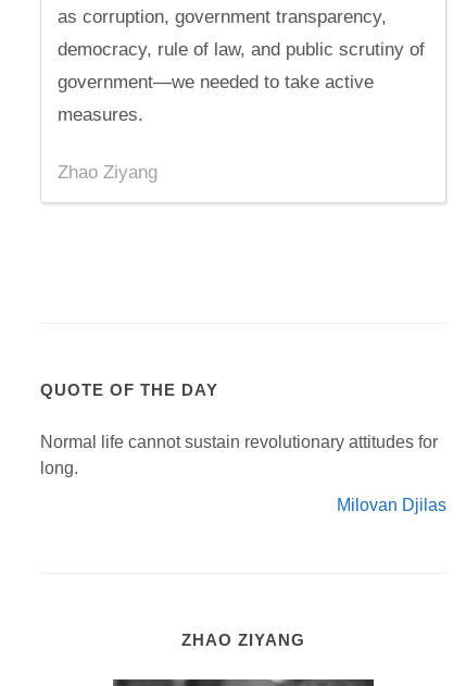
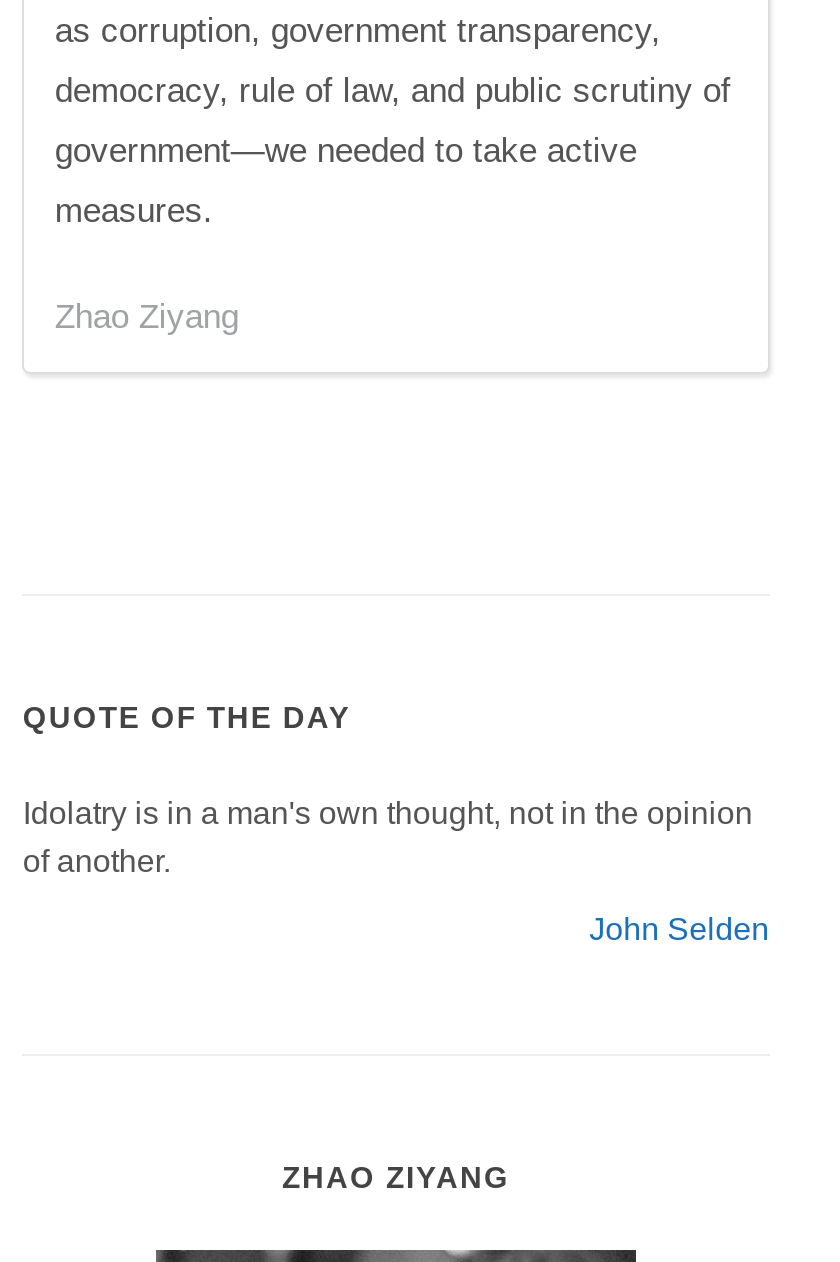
- Normal life cannot sustain revolutionary attitudes for
- long.
+ Idolatry is in a man's own thought, not in the opinion
+ of another.

- Milovan Djilas
+ John Selden
